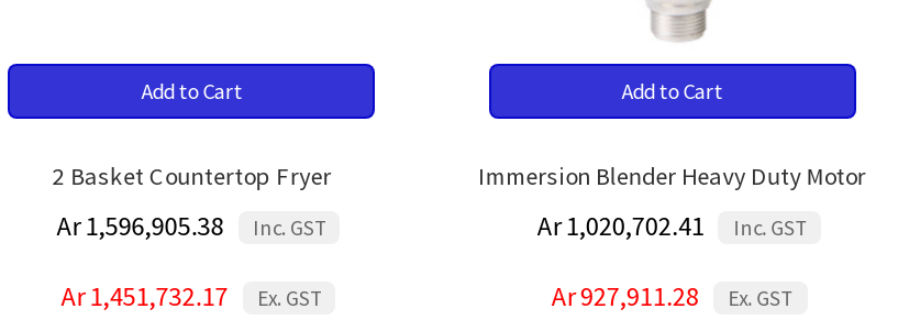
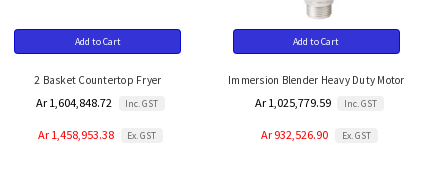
- Ar 1,596,905.38 Inc. GST
+ Ar 1,604,848.72 Inc. GST

- Ar 1,020,702.41 Inc. GST
+ Ar 1,025,779.59 Inc. GST

- Ar 1,451,732.17 Ex. GST
+ Ar 1,458,953.38 Ex. GST

- Ar 927,911.28 Ex. GST
+ Ar 932,526.90 Ex. GST
